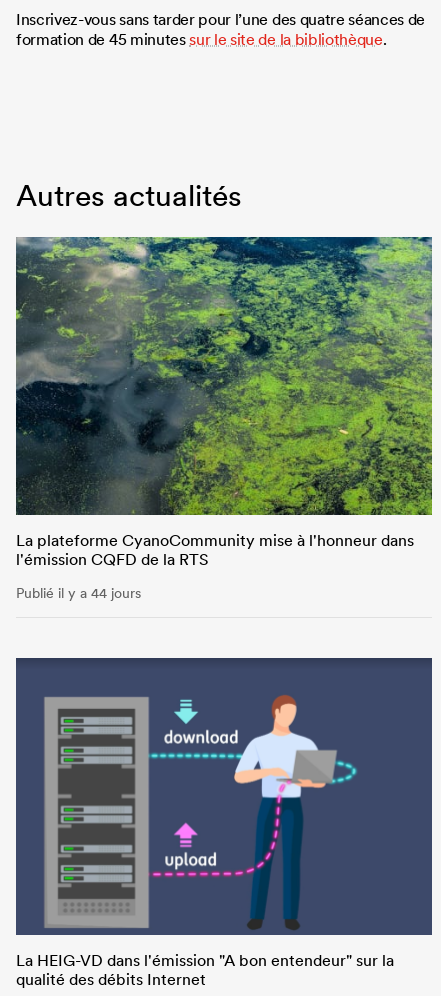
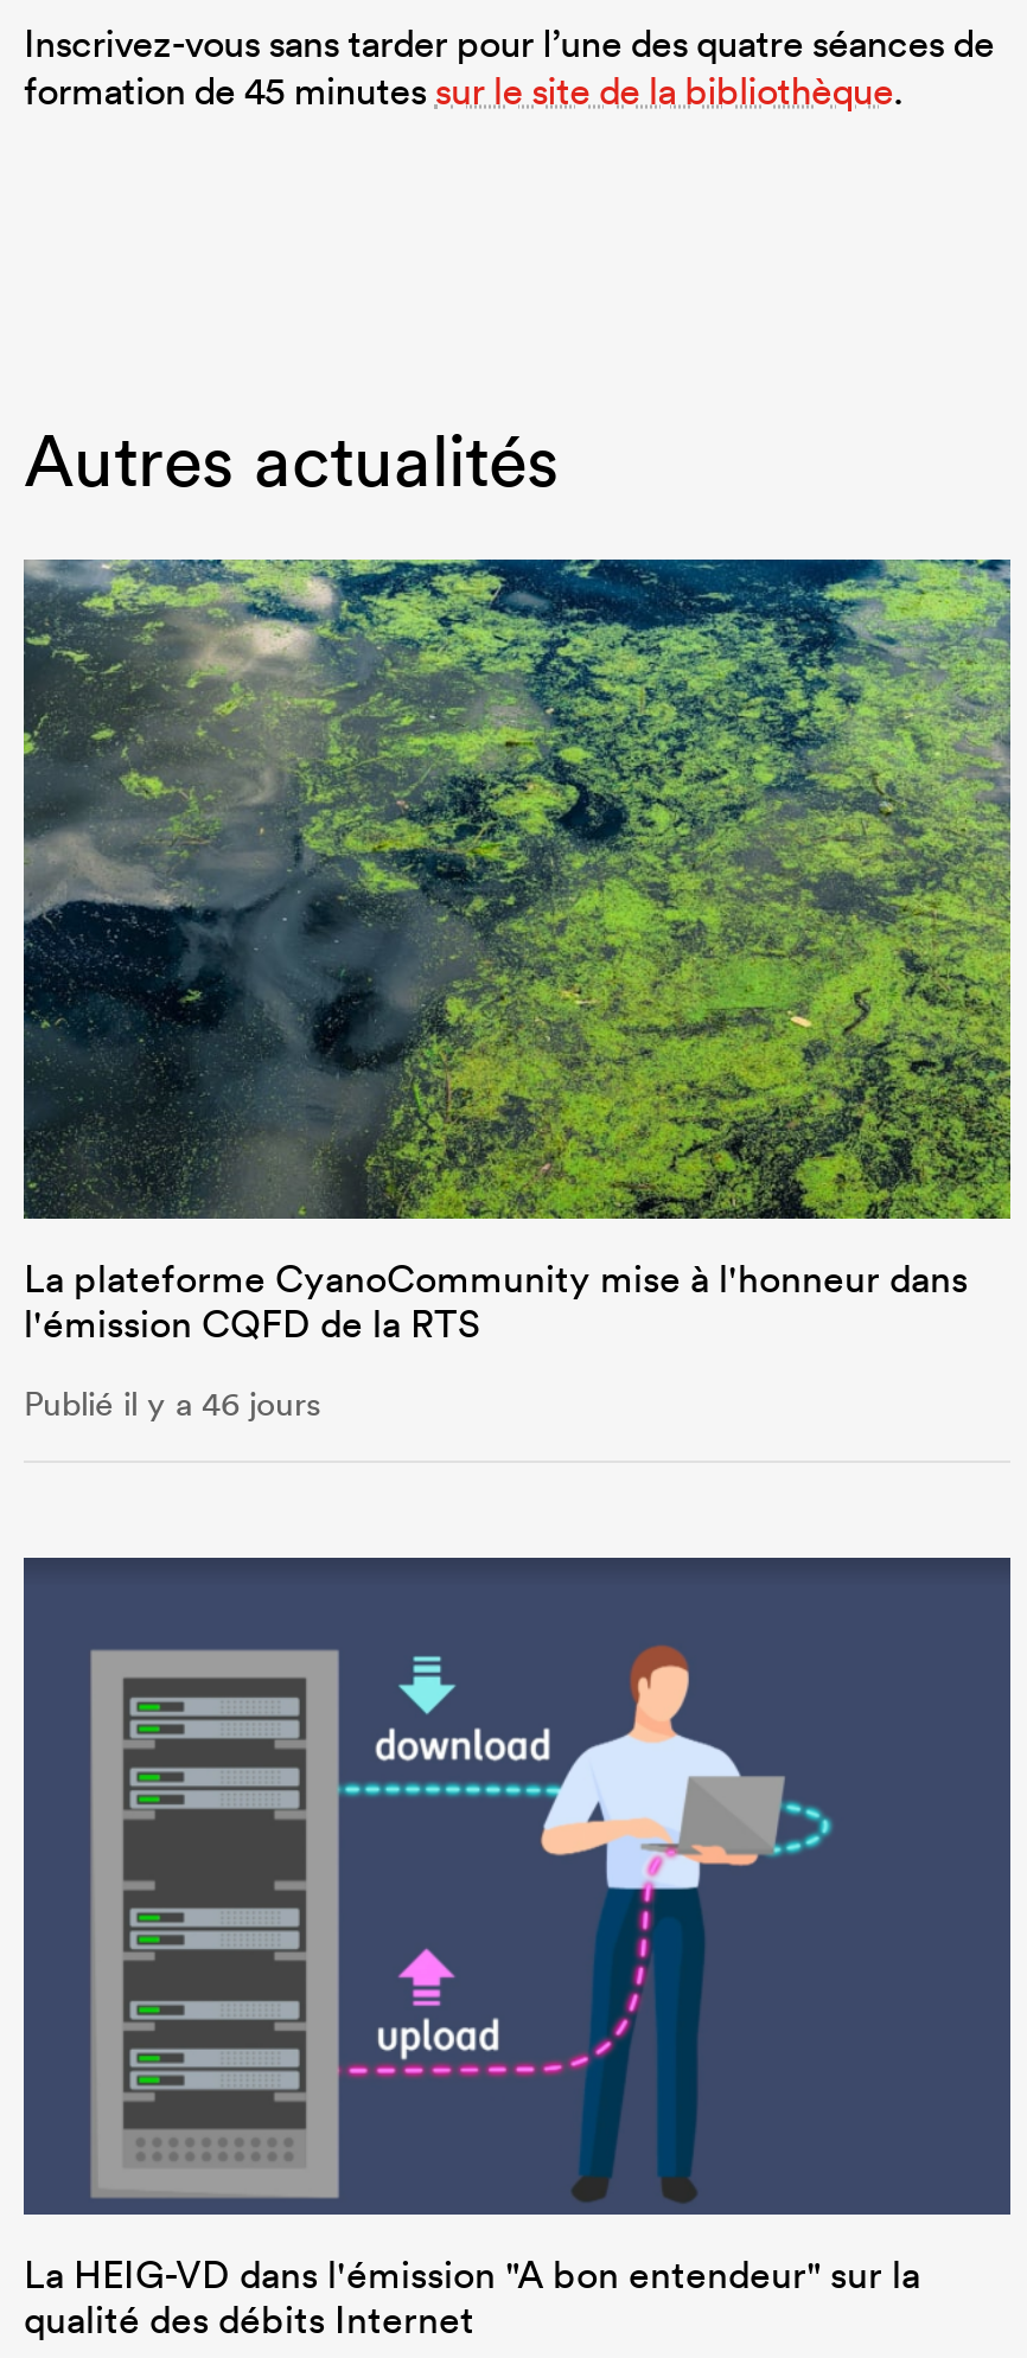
- Publié il y a 44 jours
+ Publié il y a 46 jours
